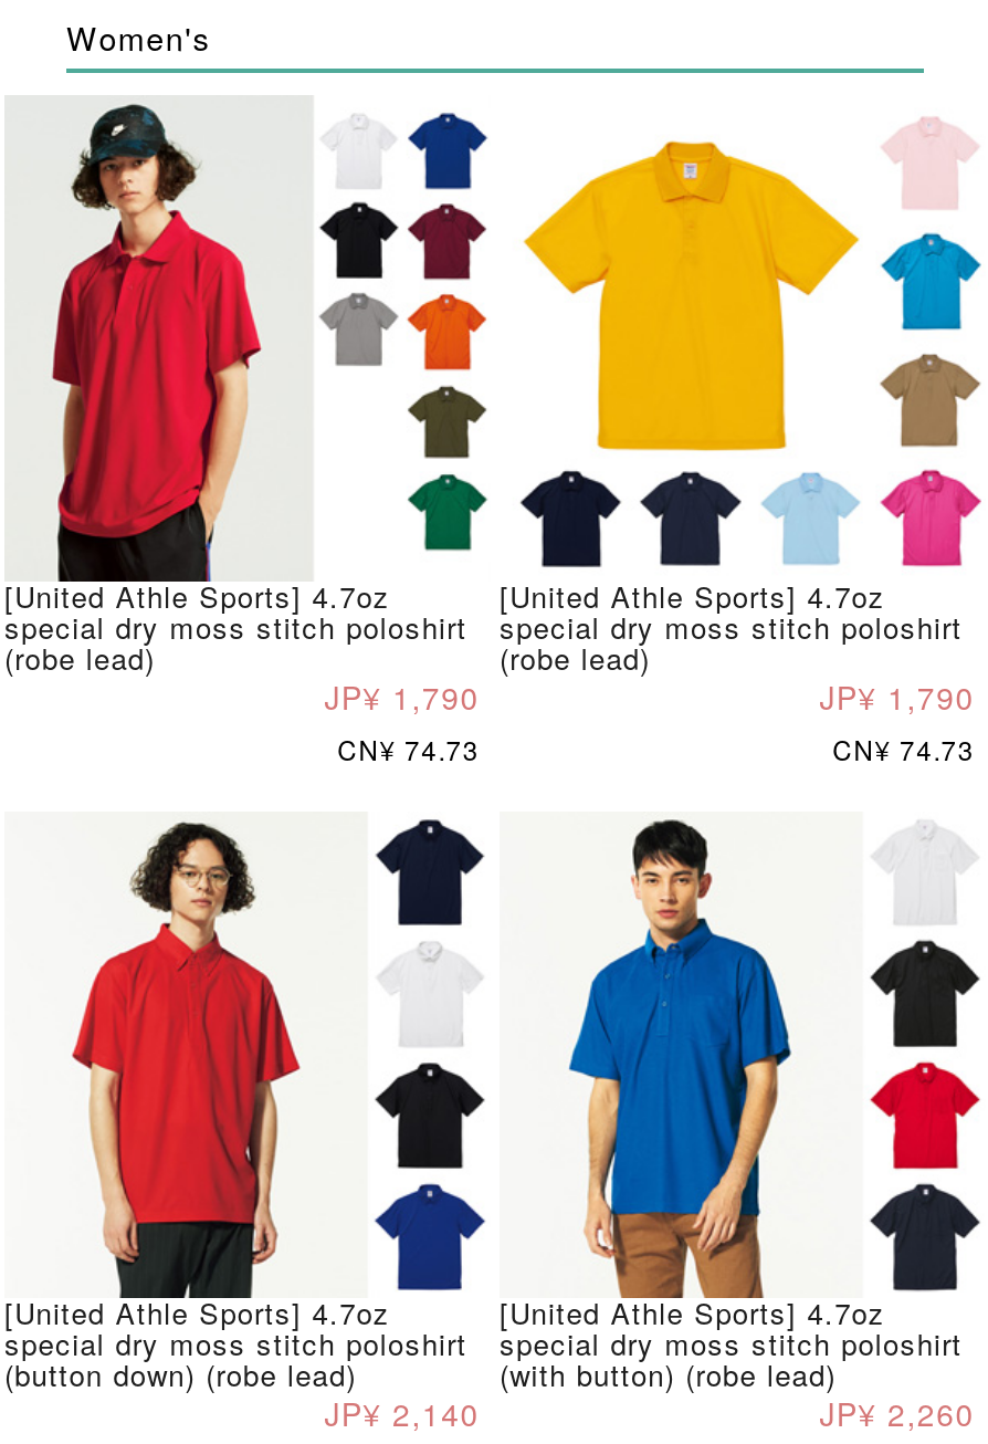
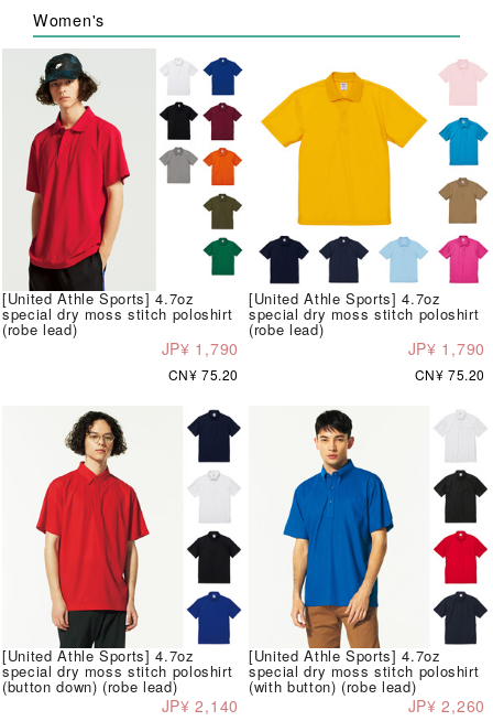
- CN¥ 74.73
+ CN¥ 75.20

- CN¥ 74.73
+ CN¥ 75.20
